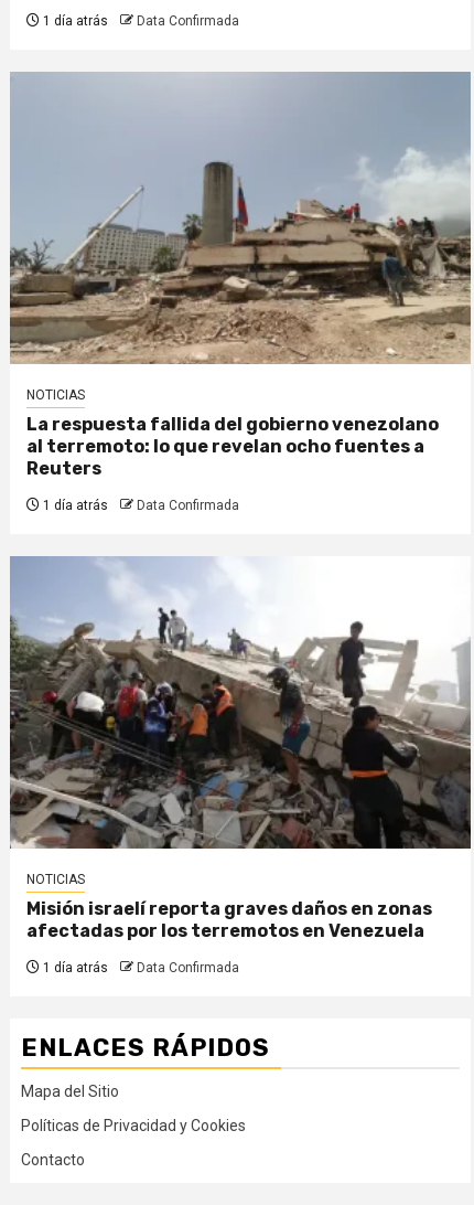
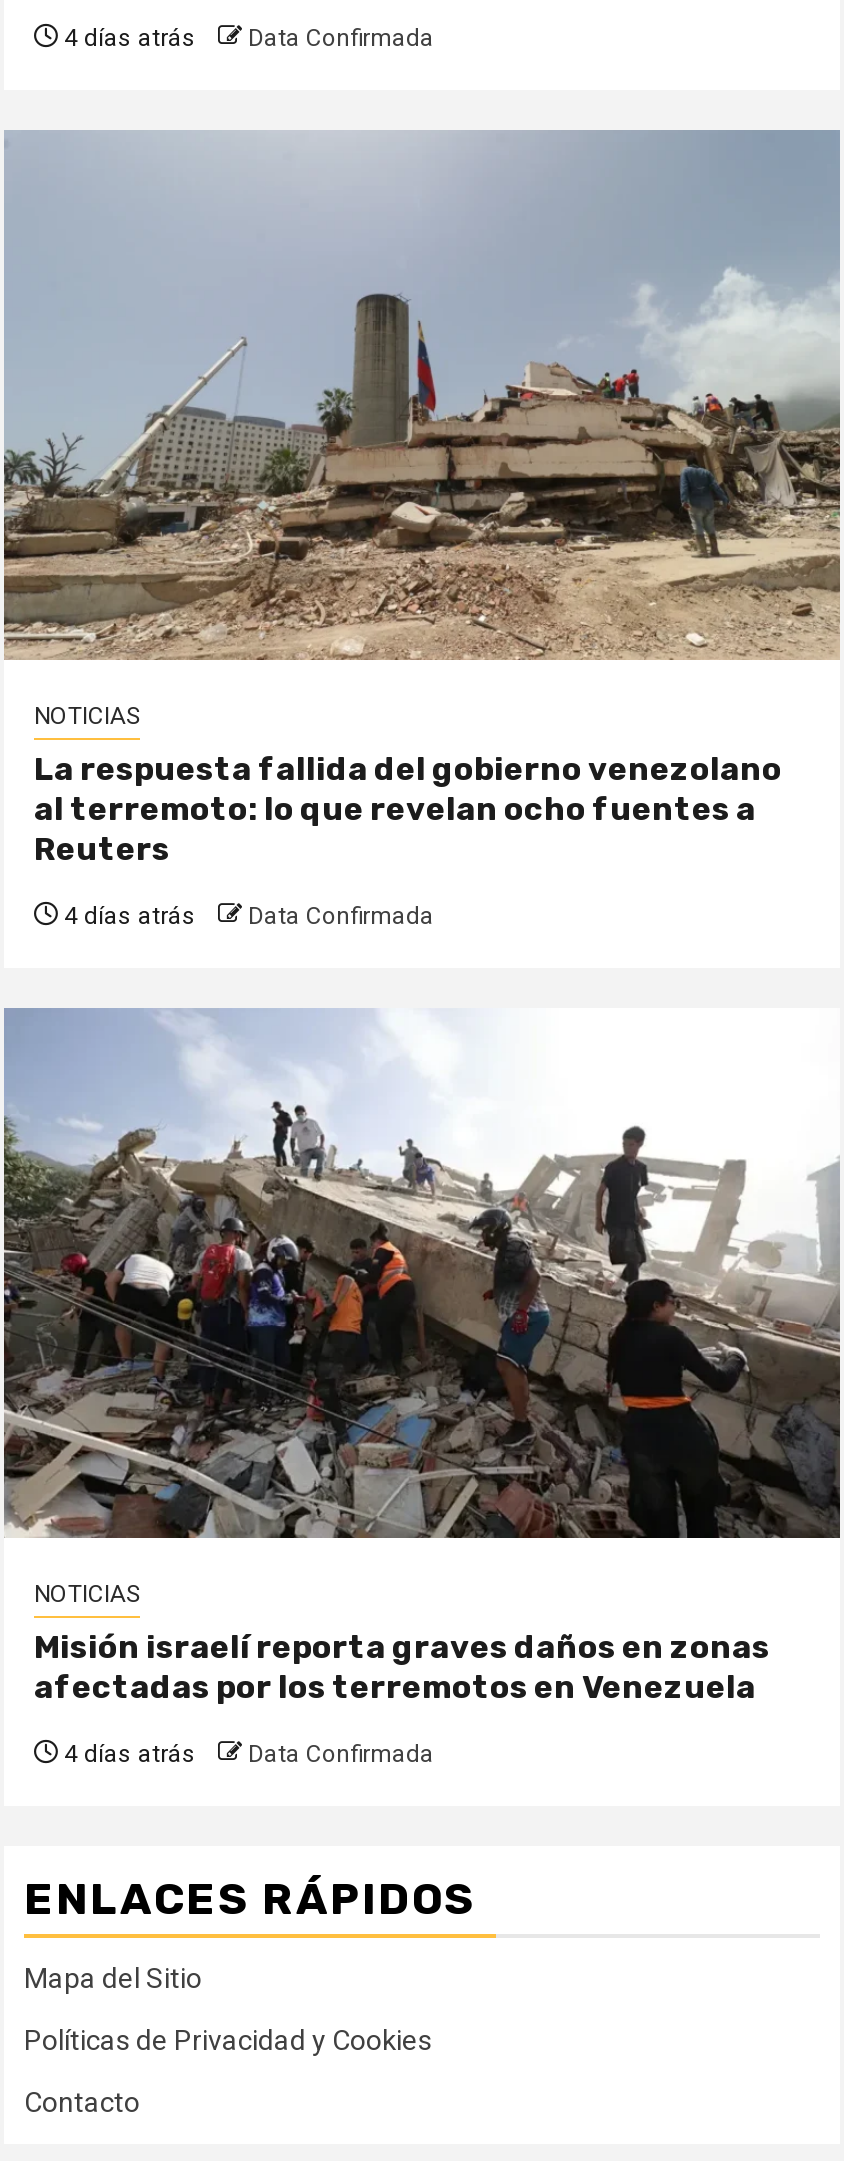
- 1 día atrás Data Confirmada
+ 4 días atrás Data Confirmada

- 1 día atrás Data Confirmada
+ 4 días atrás Data Confirmada

- 1 día atrás Data Confirmada
+ 4 días atrás Data Confirmada
